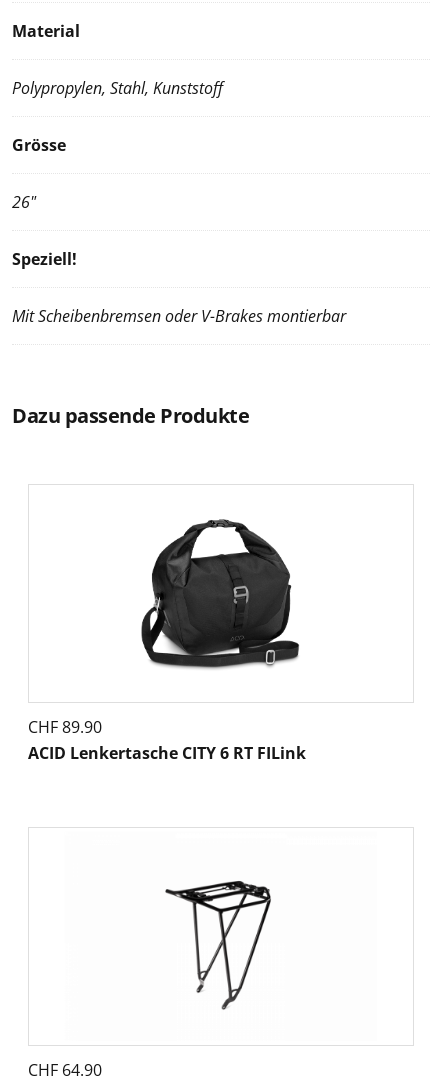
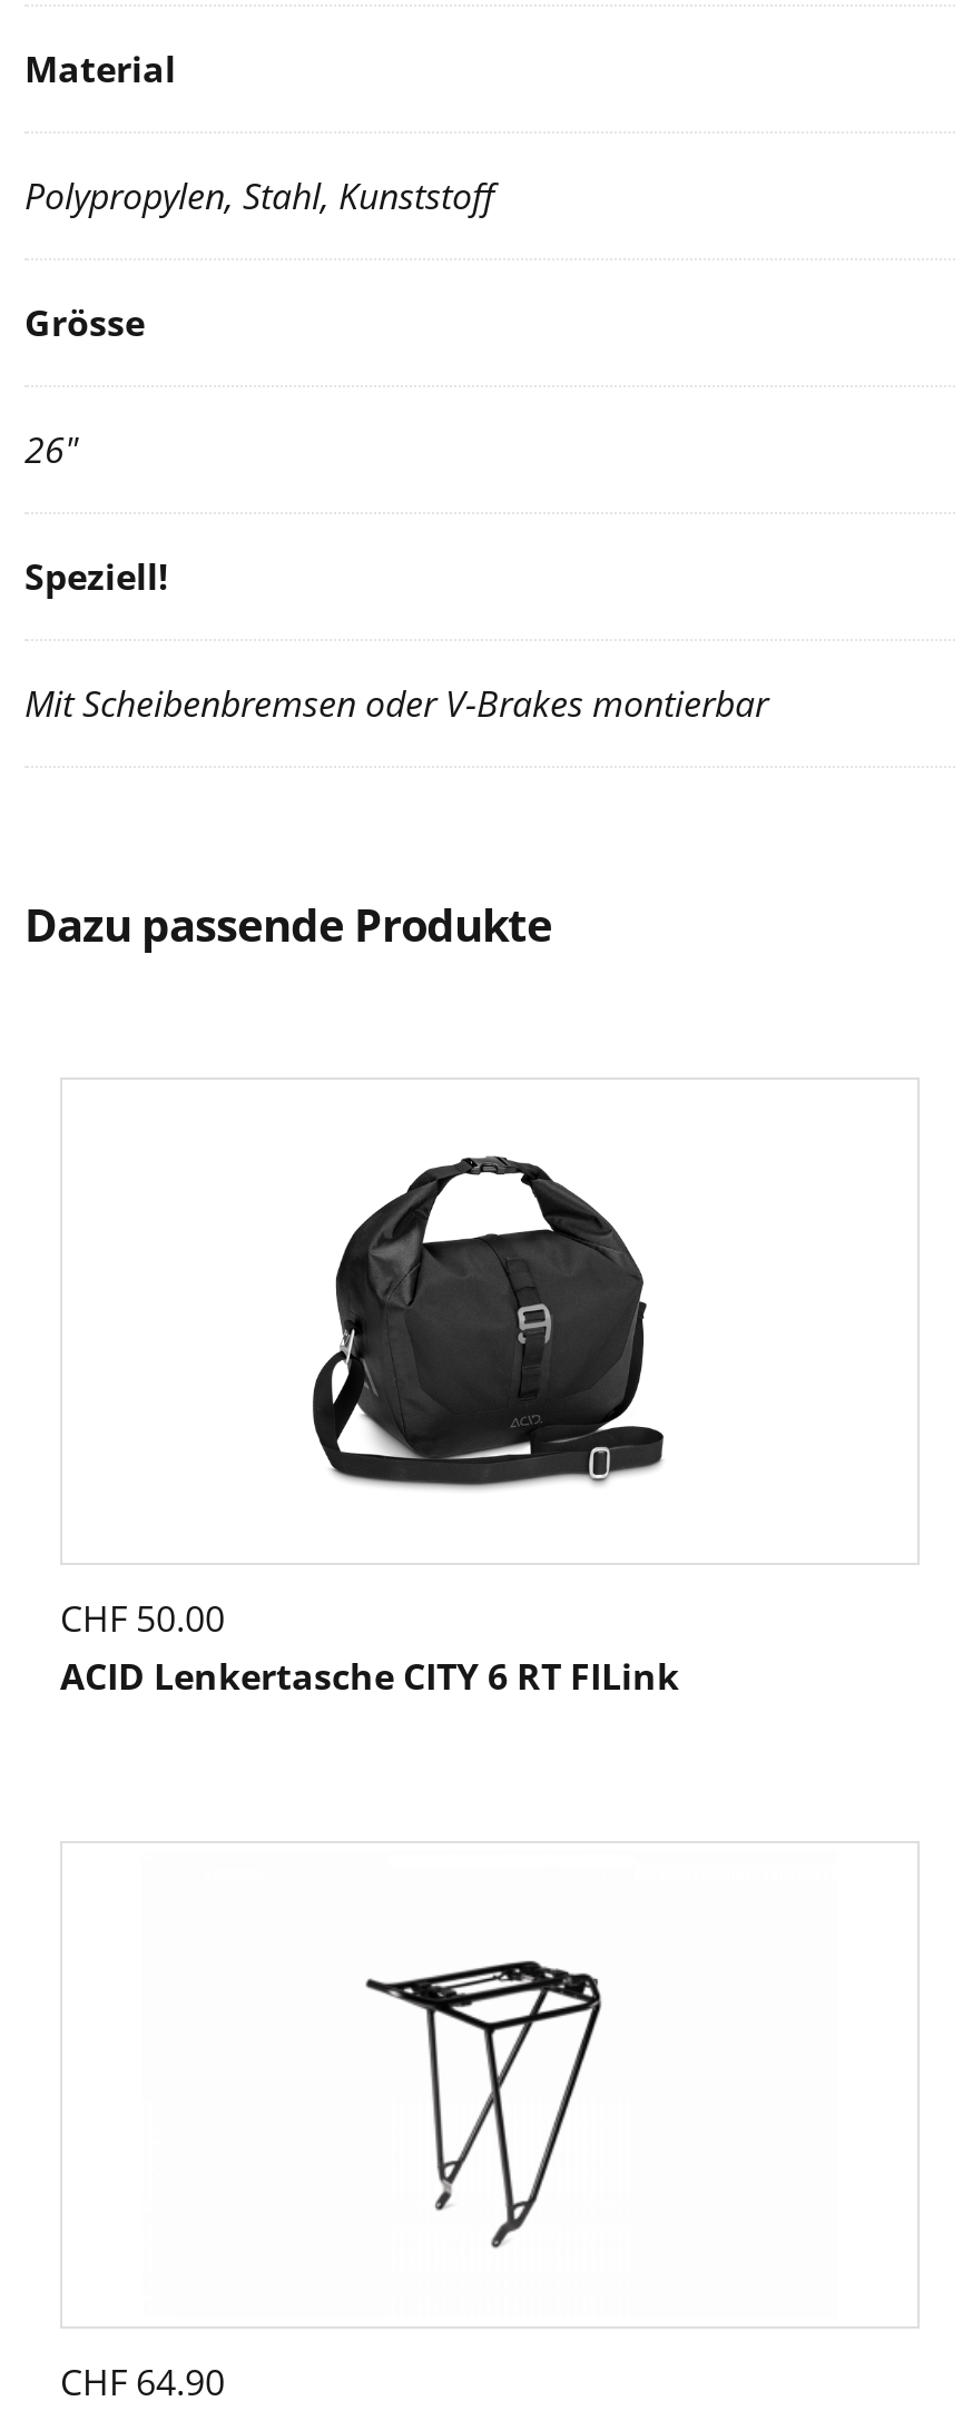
- CHF 89.90
+ CHF 50.00
